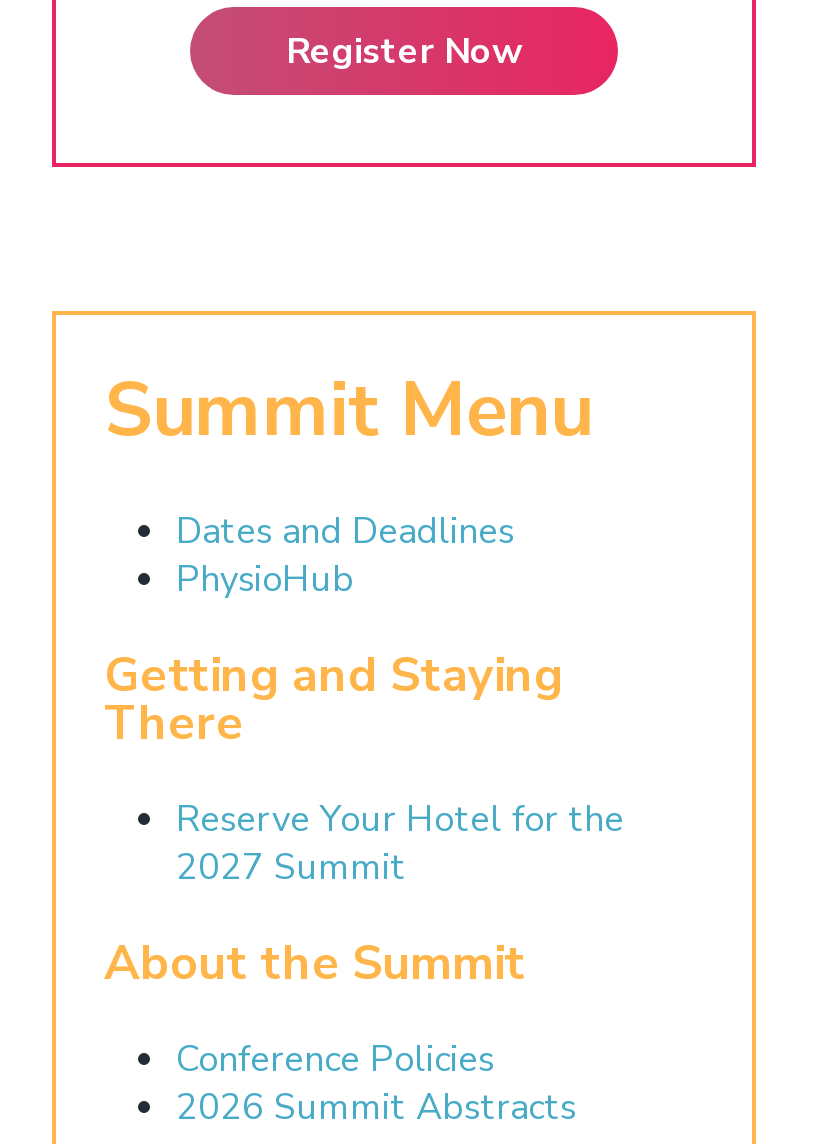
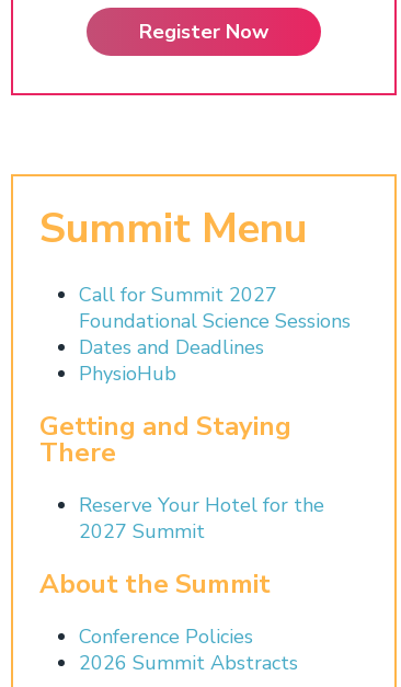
+ Call for Summit 2027
+ Foundational Science Sessions
